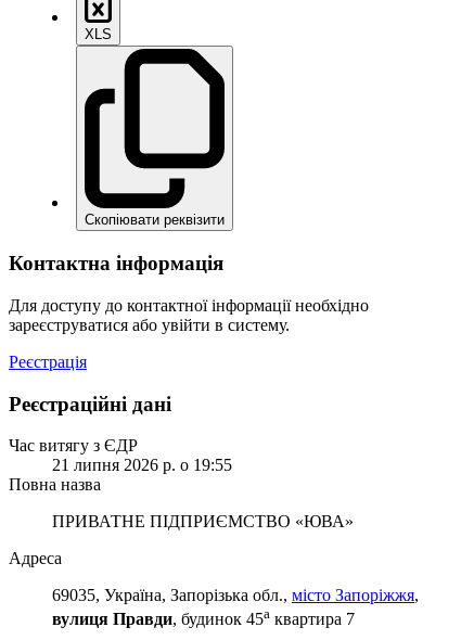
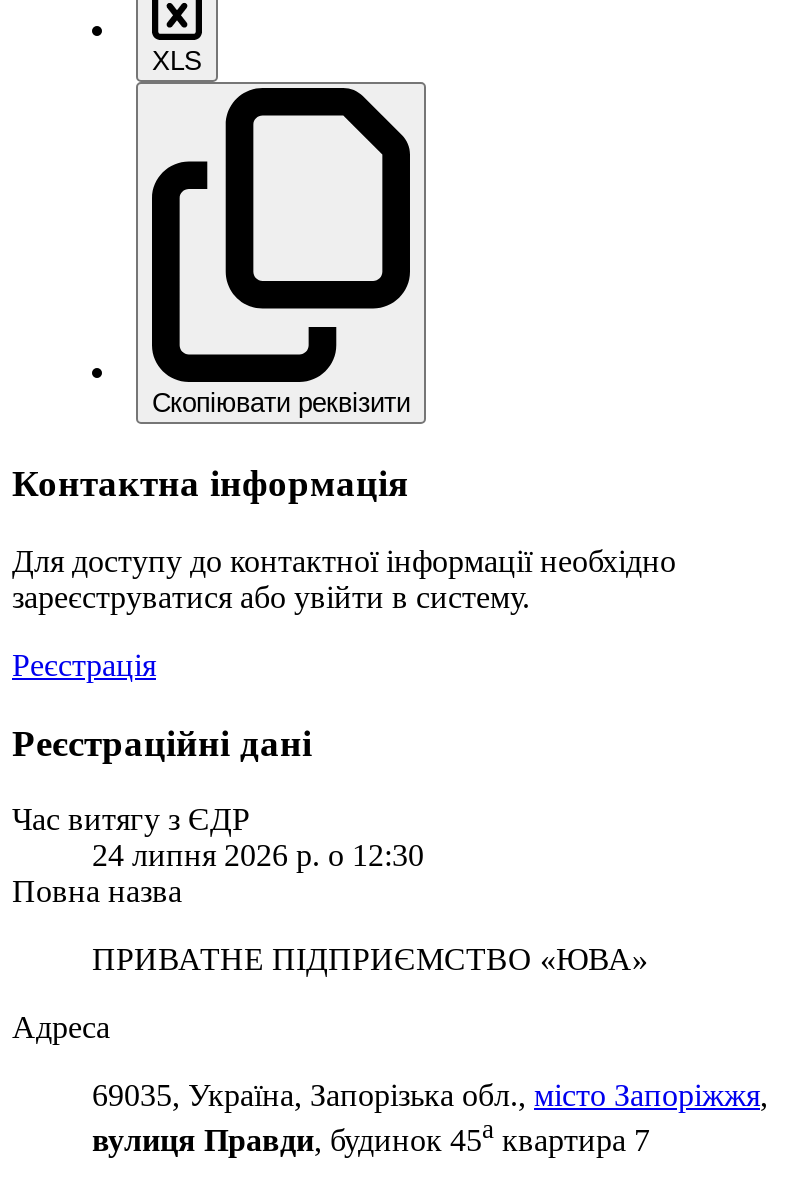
- 21 липня 2026 р. о 19:55
+ 24 липня 2026 р. о 12:30
